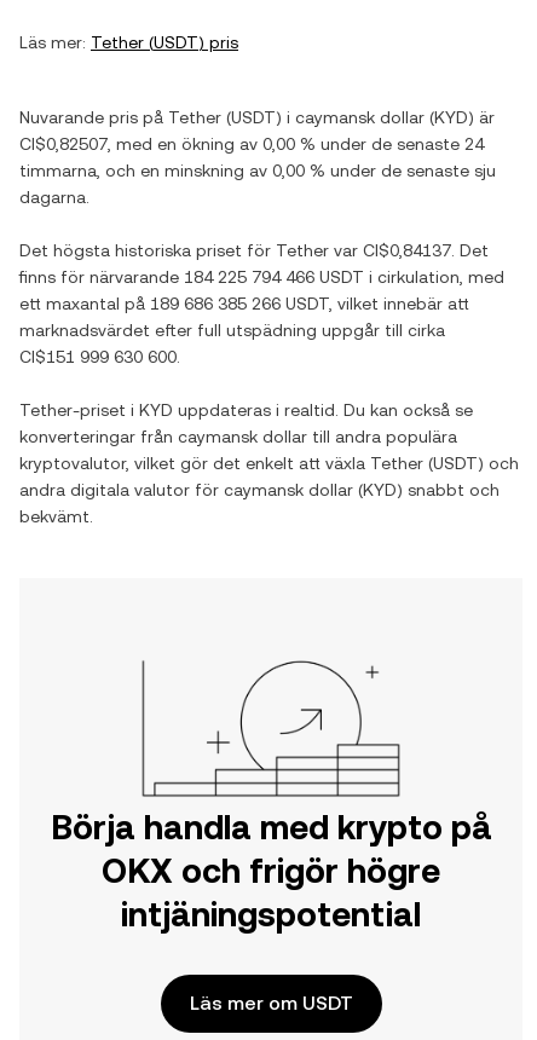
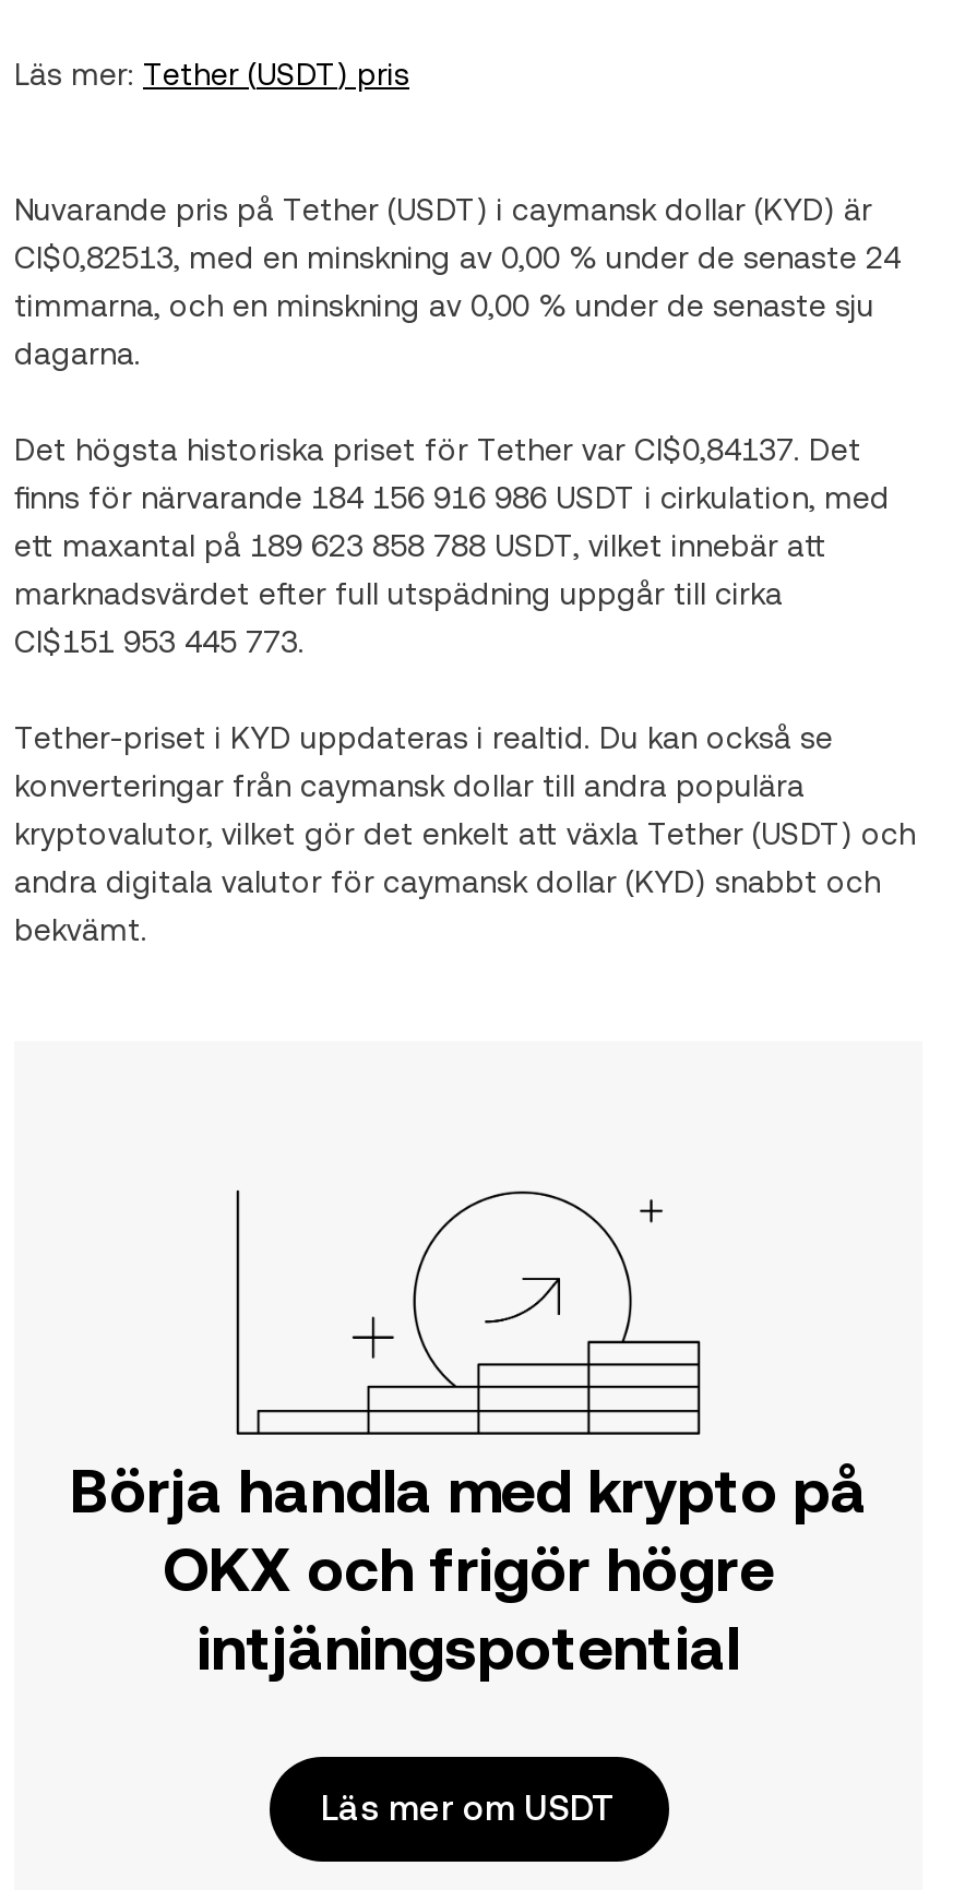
- CI$0,82507, med en ökning av 0,00 % under de senaste 24
+ CI$0,82513, med en minskning av 0,00 % under de senaste 24

- finns för närvarande 184 225 794 466 USDT i cirkulation, med
+ finns för närvarande 184 156 916 986 USDT i cirkulation, med

- ett maxantal på 189 686 385 266 USDT, vilket innebär att
+ ett maxantal på 189 623 858 788 USDT, vilket innebär att

- CI$151 999 630 600.
+ CI$151 953 445 773.
